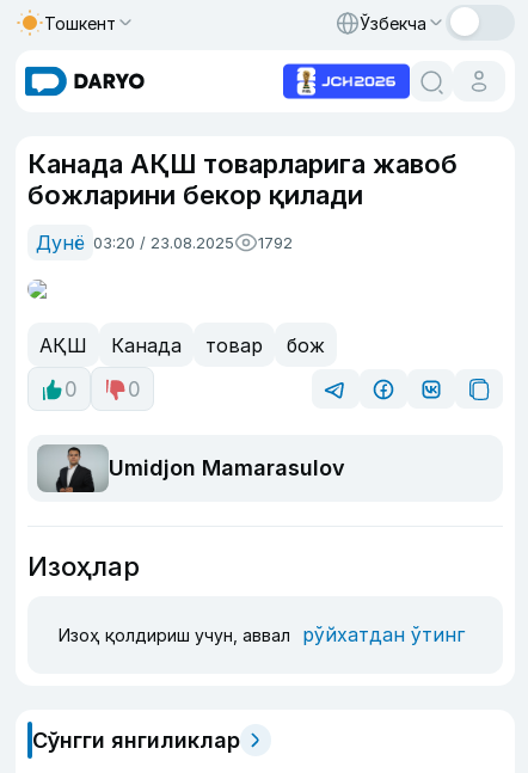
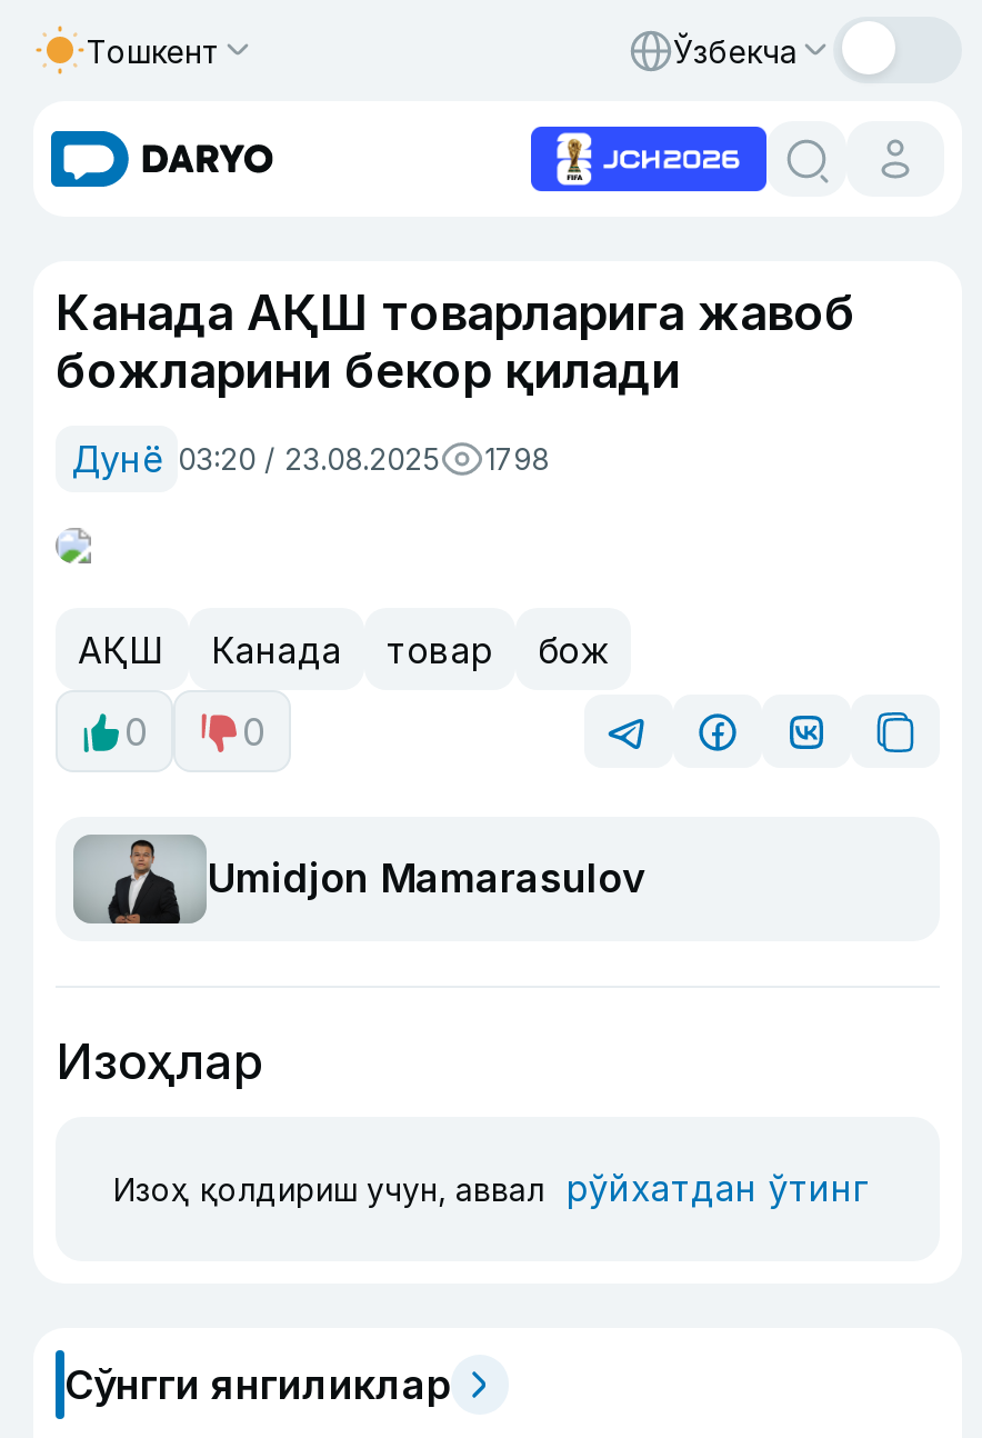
- Дунё 03:20 / 23.08.2025 1792
+ Дунё 03:20 / 23.08.2025 1798
